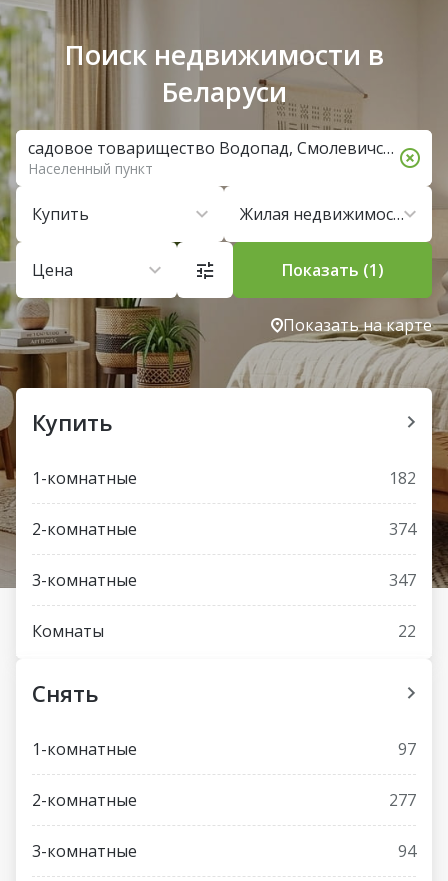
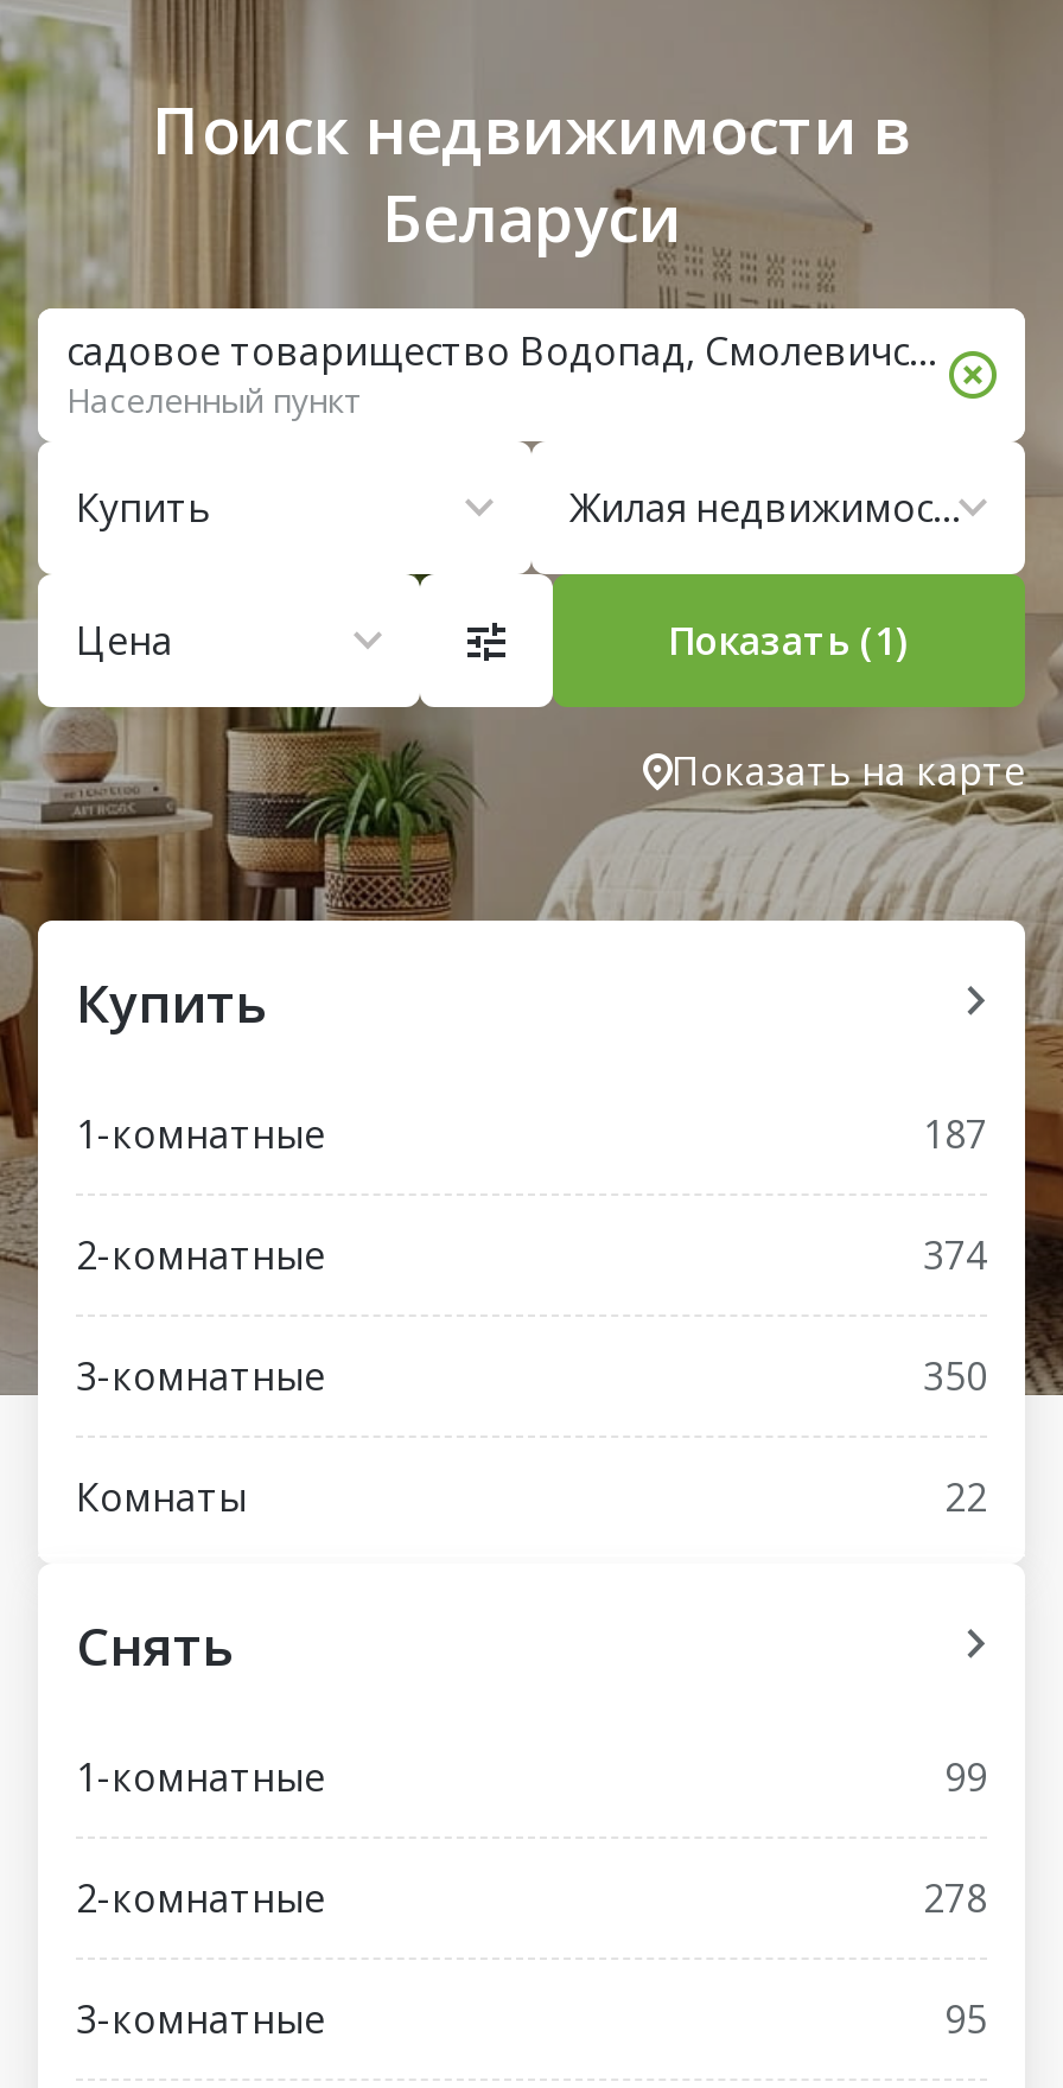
- 182
+ 187

- 347
+ 350

- 97
+ 99

- 277
+ 278

- 94
+ 95
